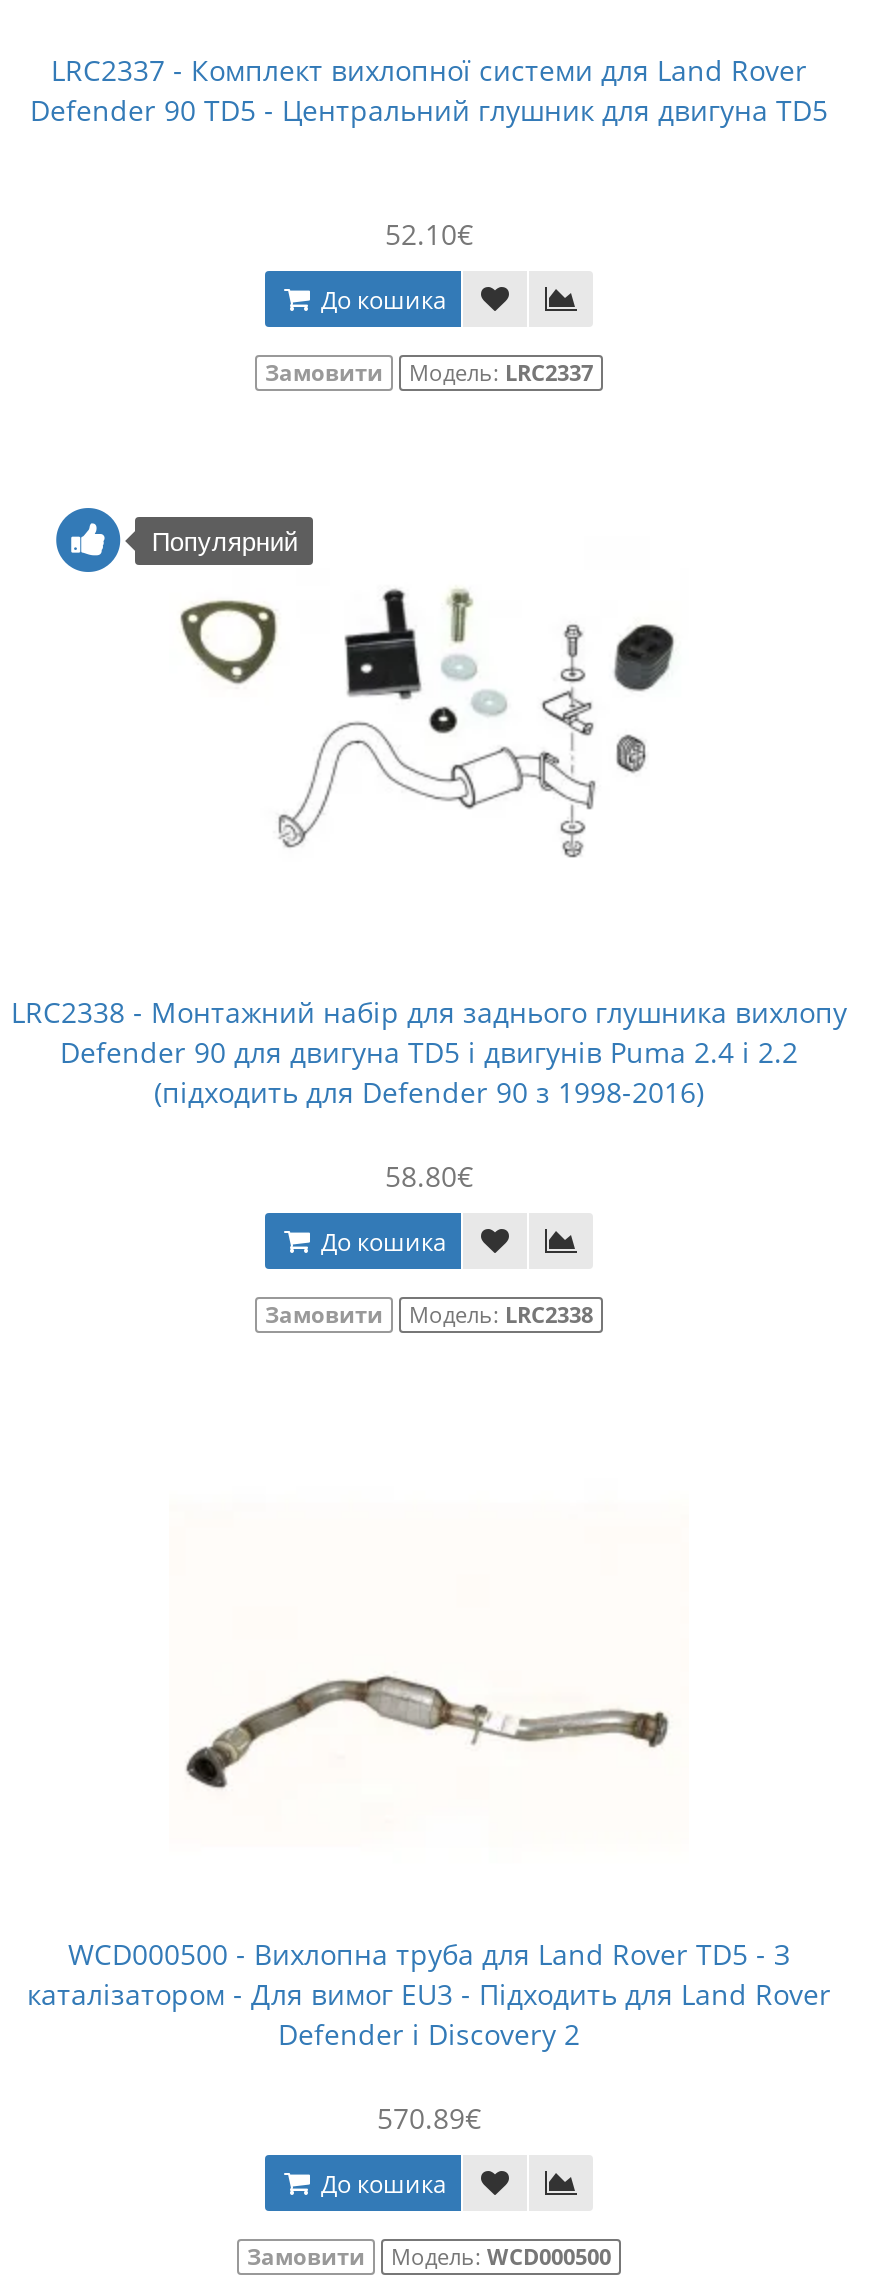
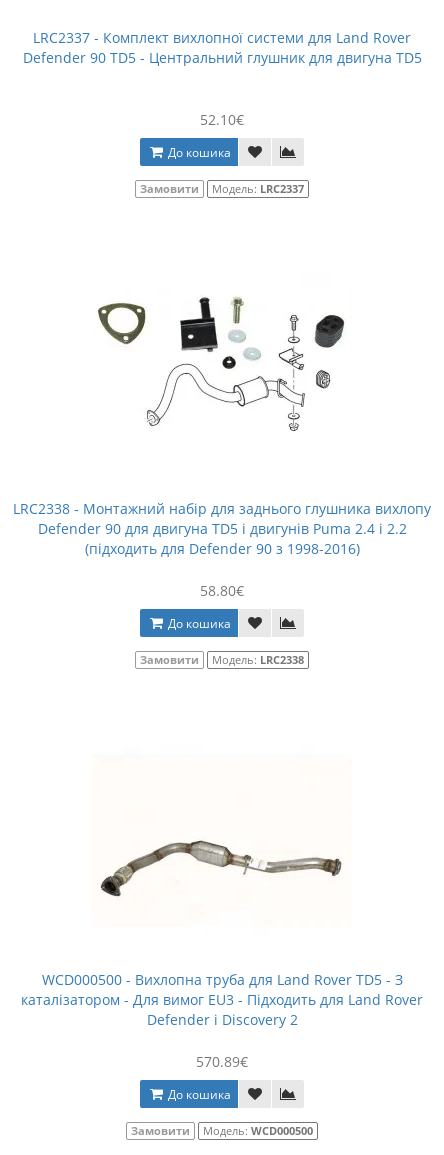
- [image]
- Популярний
